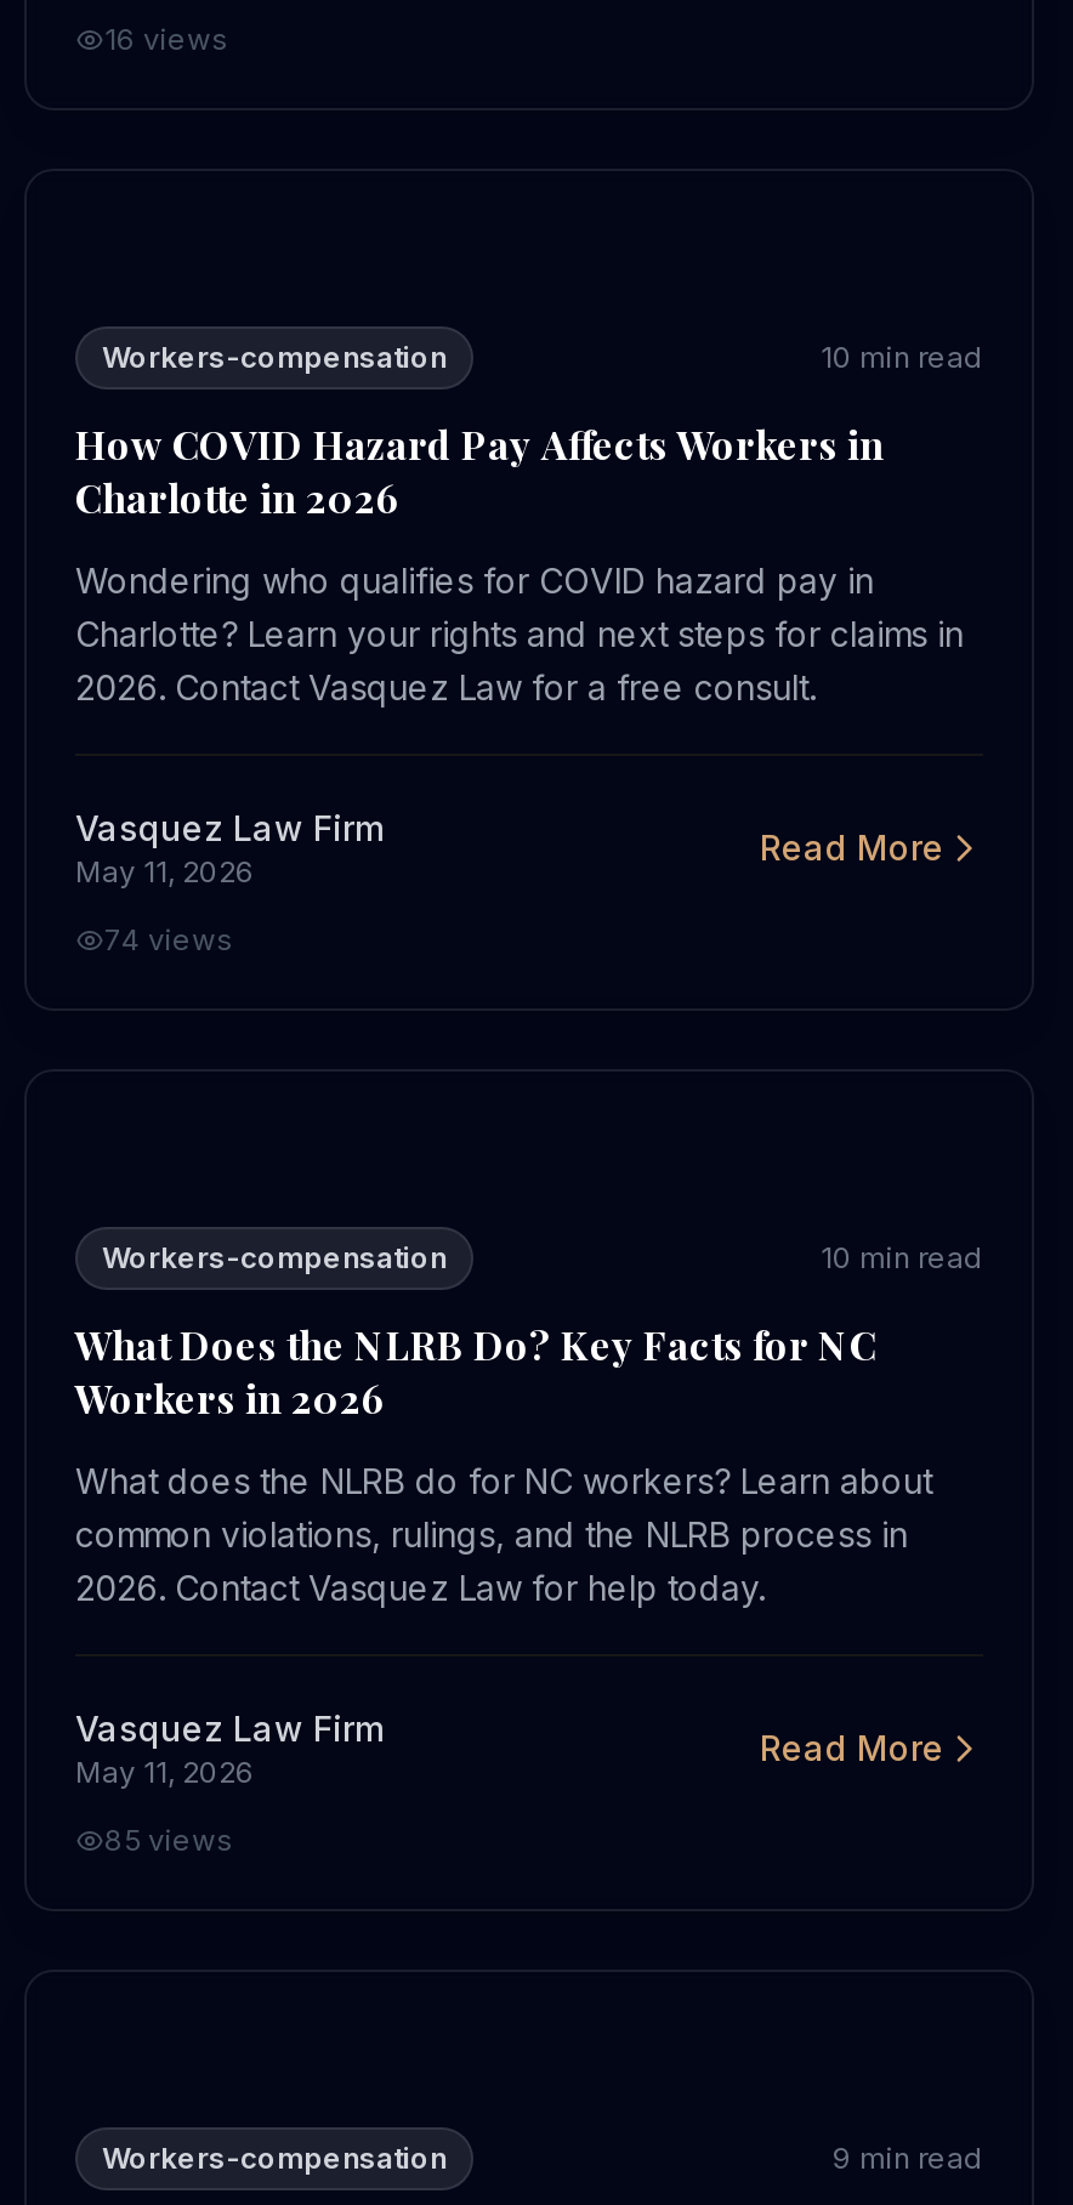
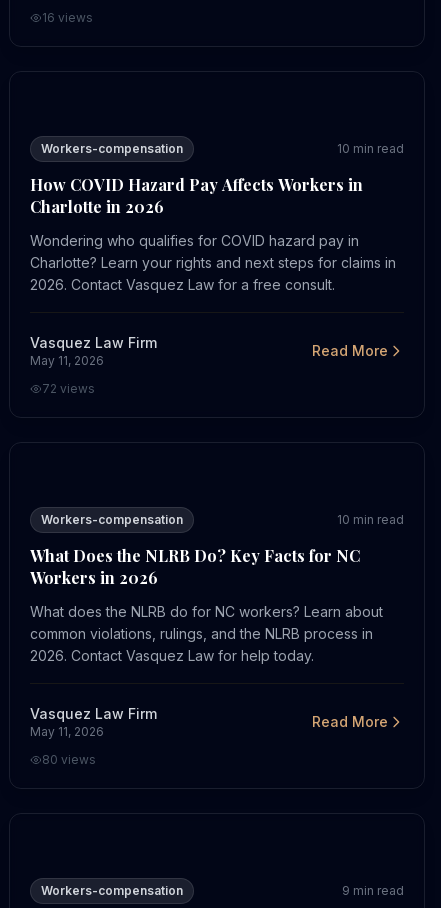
- 74 views
+ 72 views

- 85 views
+ 80 views
